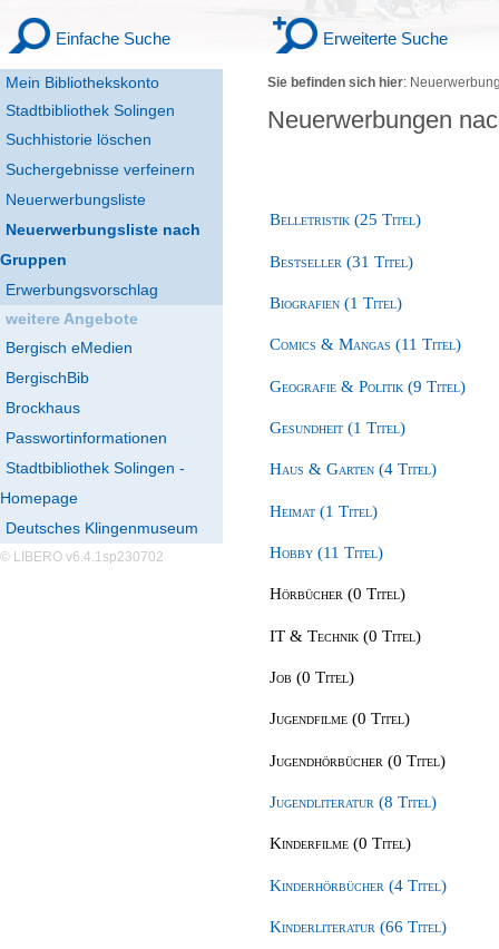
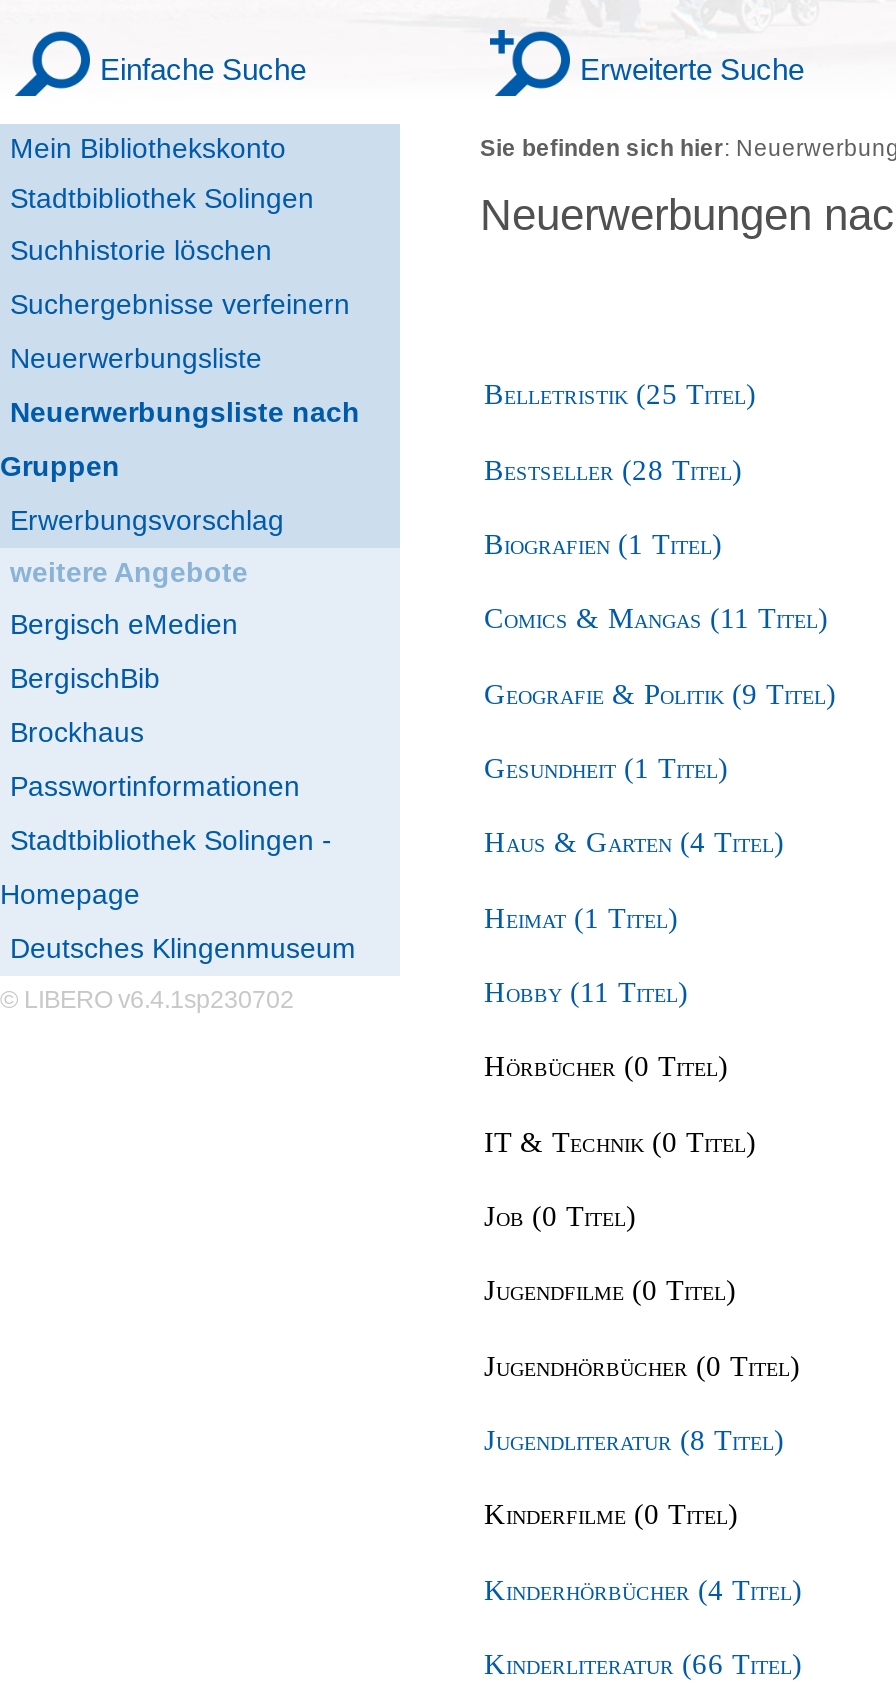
- Bestseller (31 Titel)
+ Bestseller (28 Titel)
